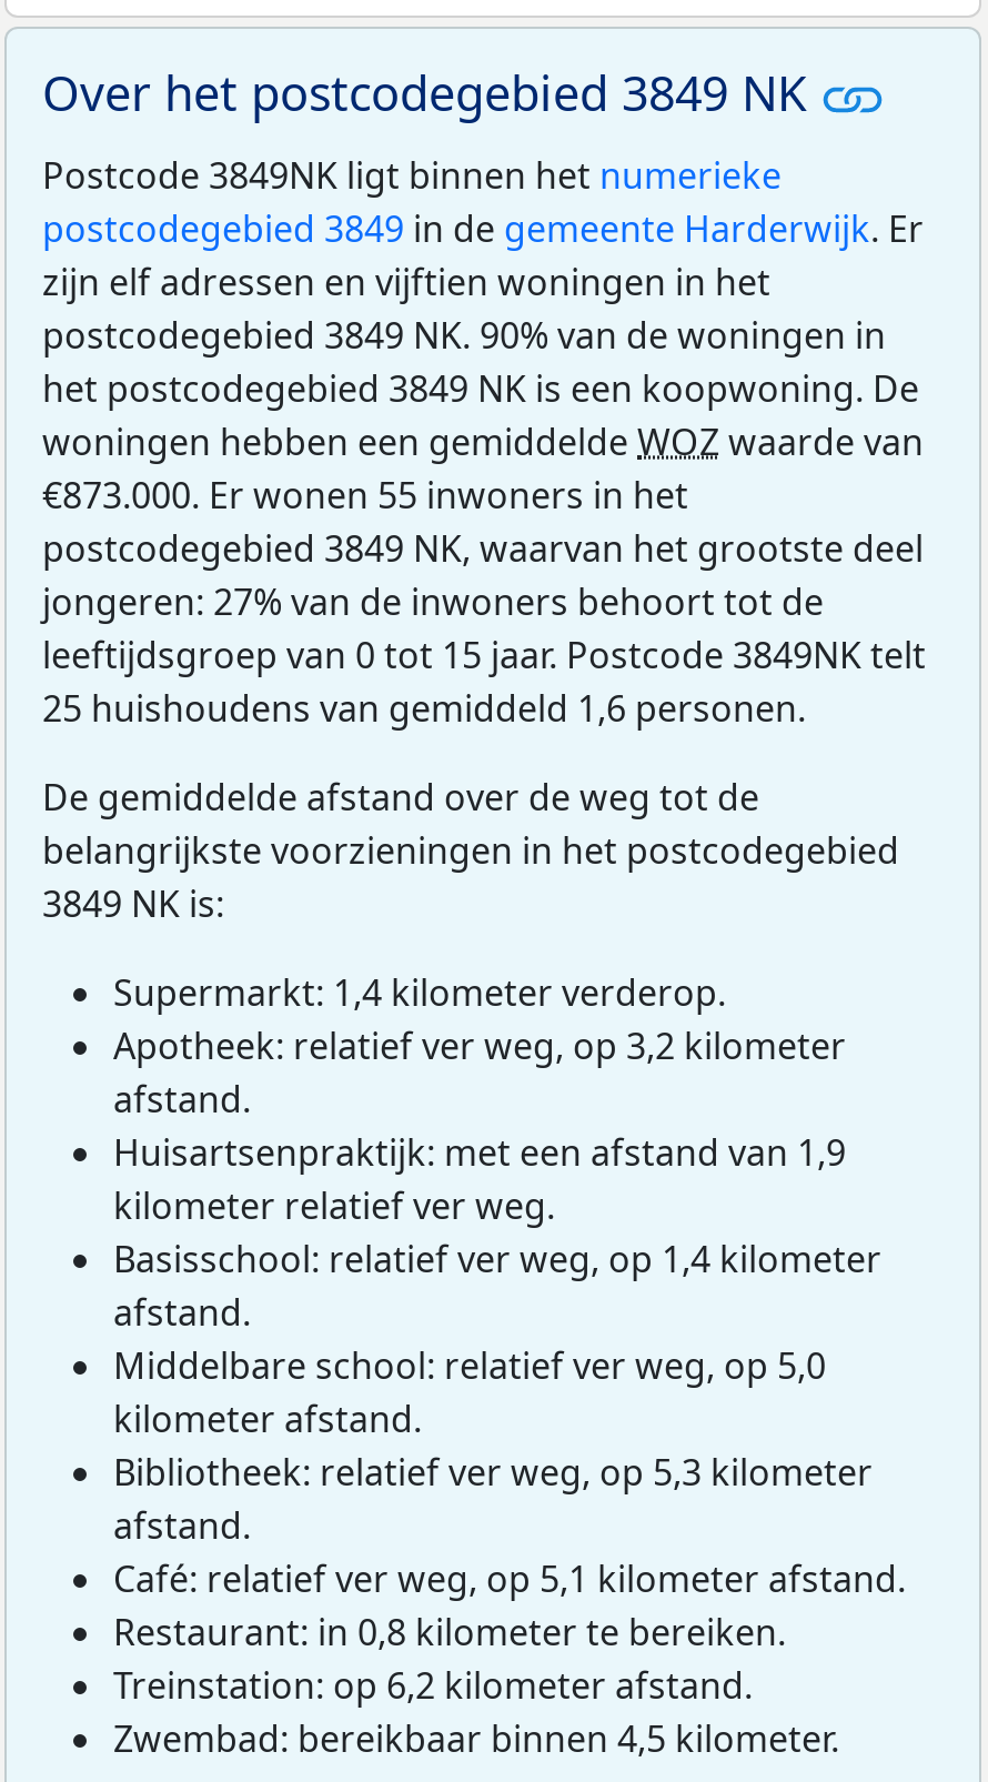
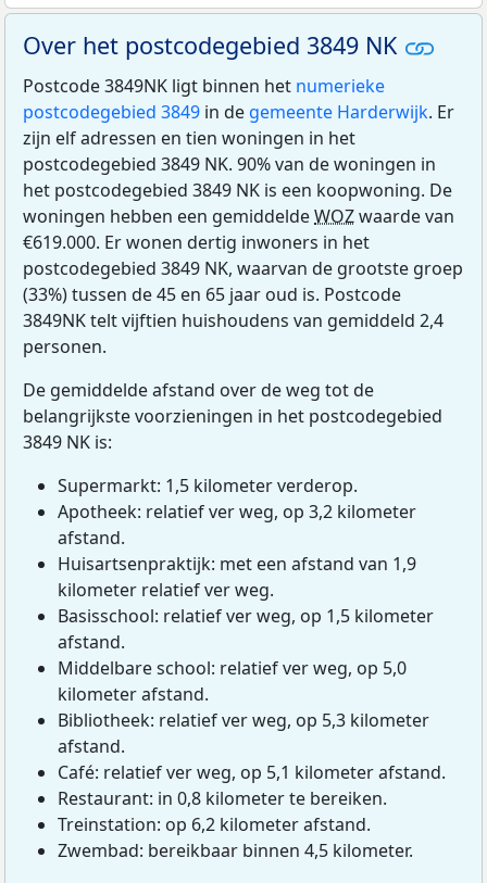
- zijn elf adressen en vijftien woningen in het
+ zijn elf adressen en tien woningen in het

- €873.000. Er wonen 55 inwoners in het
- postcodegebied 3849 NK, waarvan het grootste deel
- jongeren: 27% van de inwoners behoort tot de
- leeftijdsgroep van 0 tot 15 jaar. Postcode 3849NK telt
- 25 huishoudens van gemiddeld 1,6 personen.
+ €619.000. Er wonen dertig inwoners in het
+ postcodegebied 3849 NK, waarvan de grootste groep
+ (33%) tussen de 45 en 65 jaar oud is. Postcode
+ 3849NK telt vijftien huishoudens van gemiddeld 2,4
+ personen.

- Supermarkt: 1,4 kilometer verderop.
+ Supermarkt: 1,5 kilometer verderop.

- Basisschool: relatief ver weg, op 1,4 kilometer
+ Basisschool: relatief ver weg, op 1,5 kilometer
